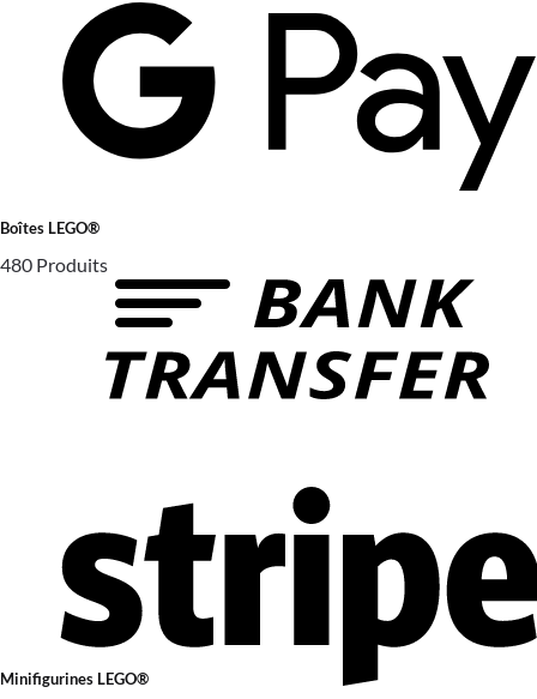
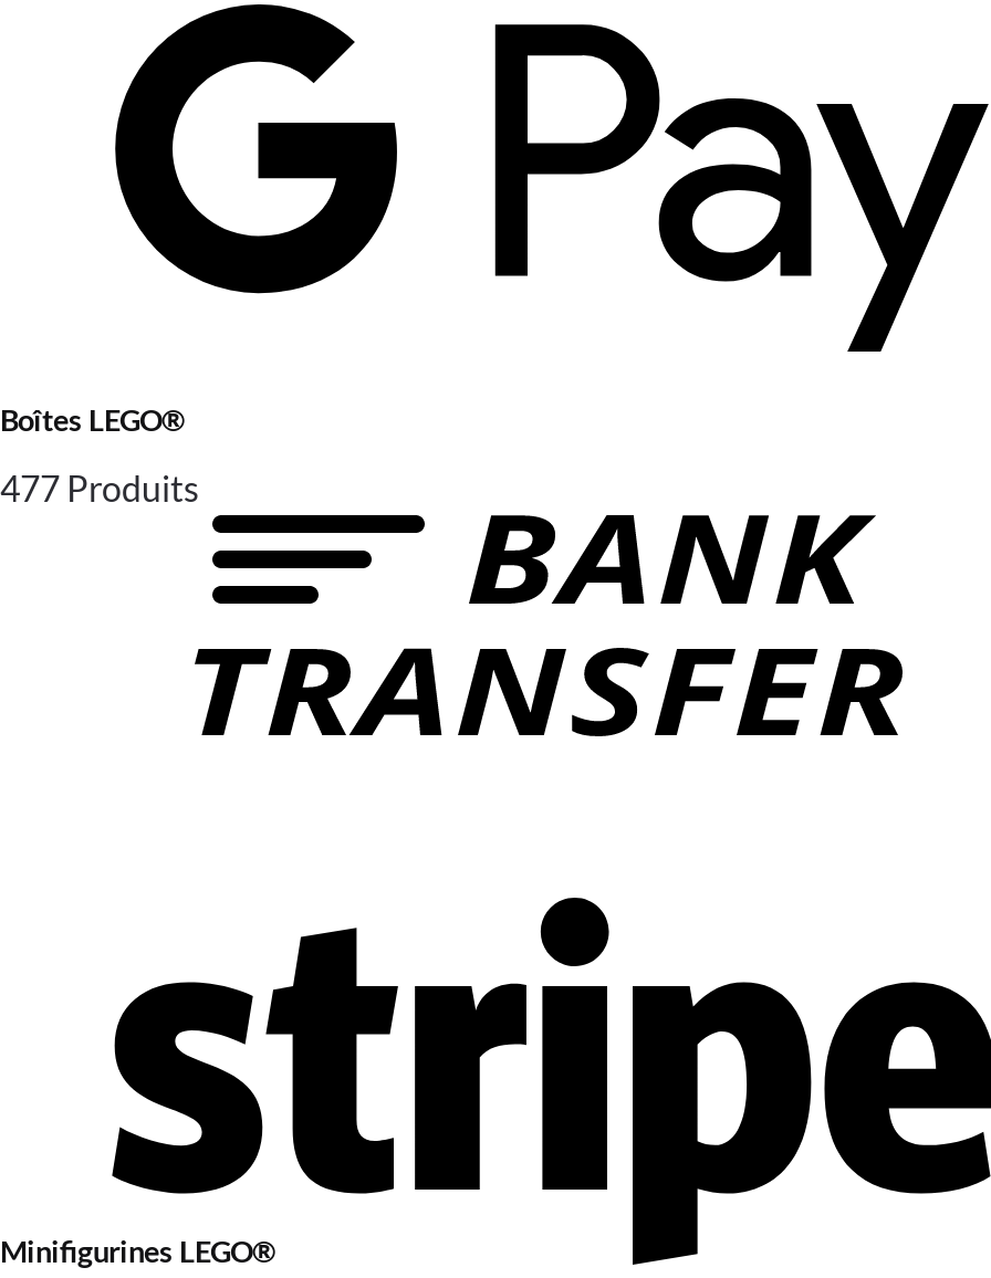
- 480 Produits
+ 477 Produits
